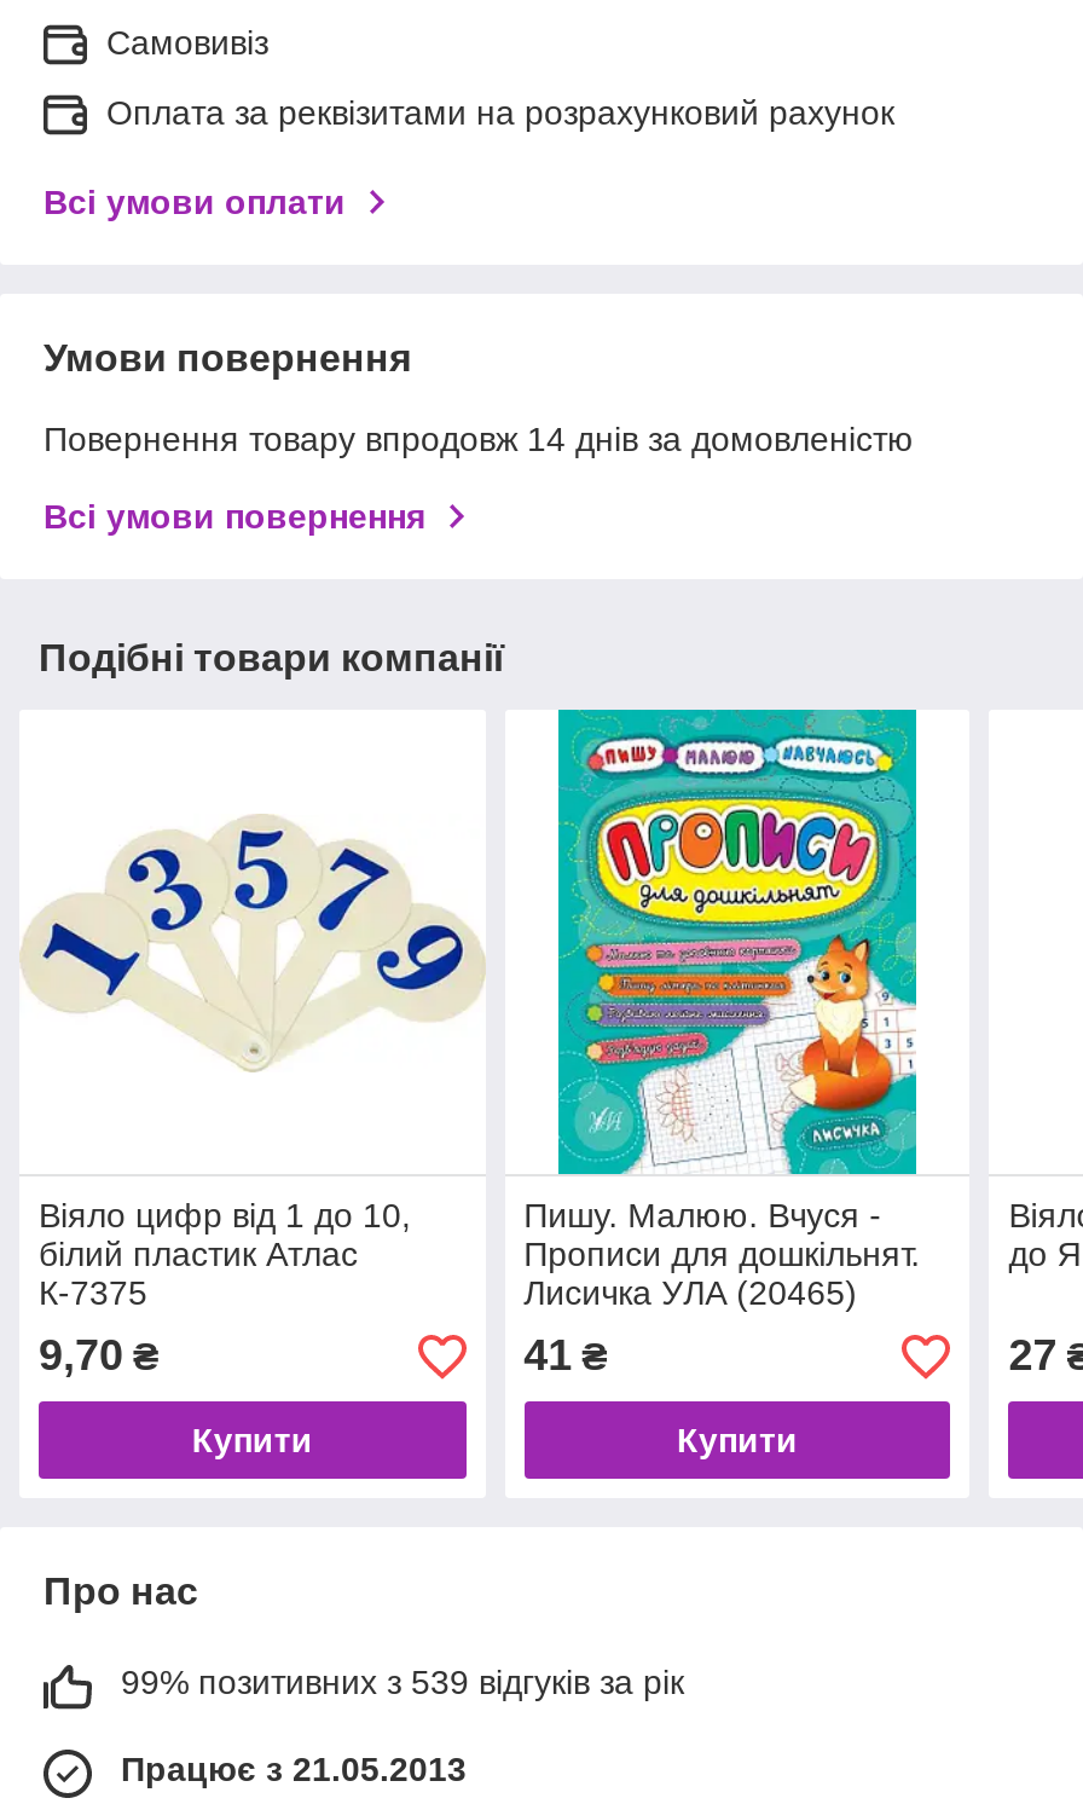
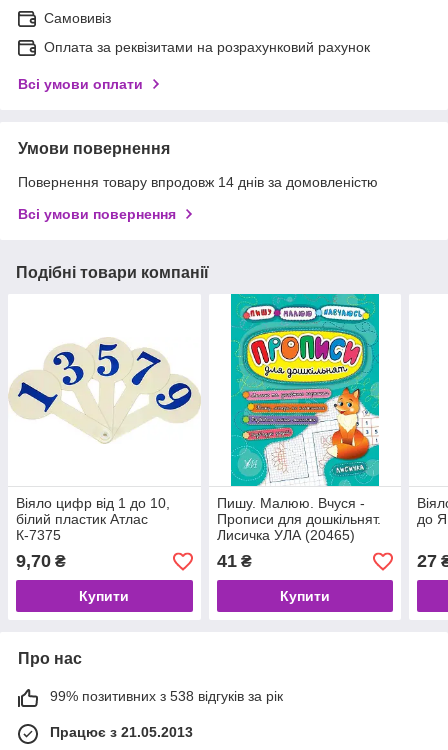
- 99% позитивних з 539 відгуків за рік
+ 99% позитивних з 538 відгуків за рік
